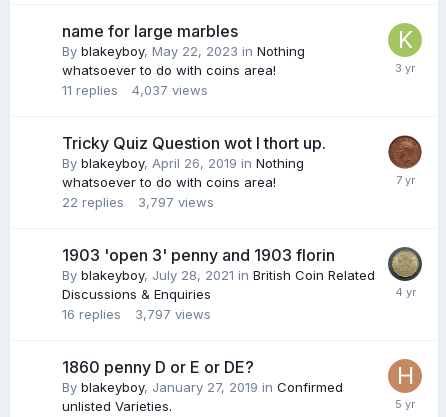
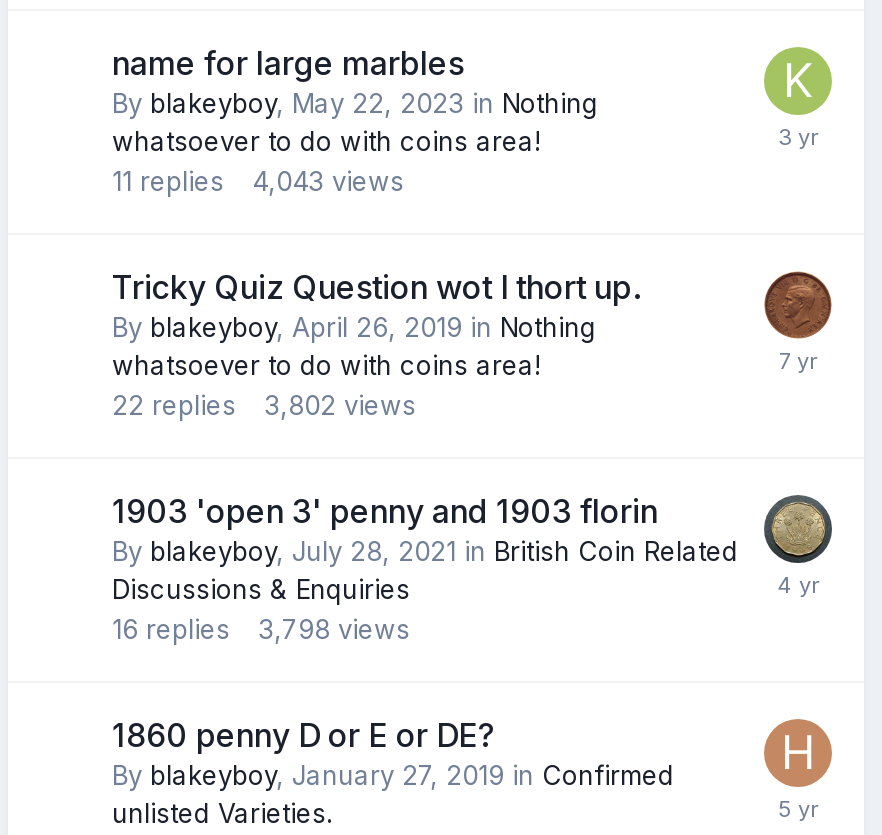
- 11 replies 4,037 views
+ 11 replies 4,043 views

- 22 replies 3,797 views
+ 22 replies 3,802 views

- 16 replies 3,797 views
+ 16 replies 3,798 views
